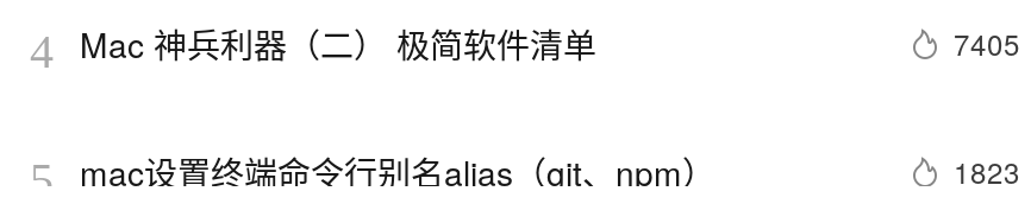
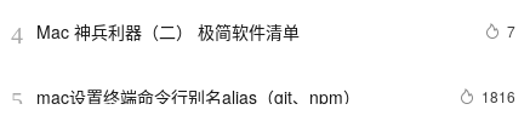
- 7405
+ 7

- 1823
+ 1816
